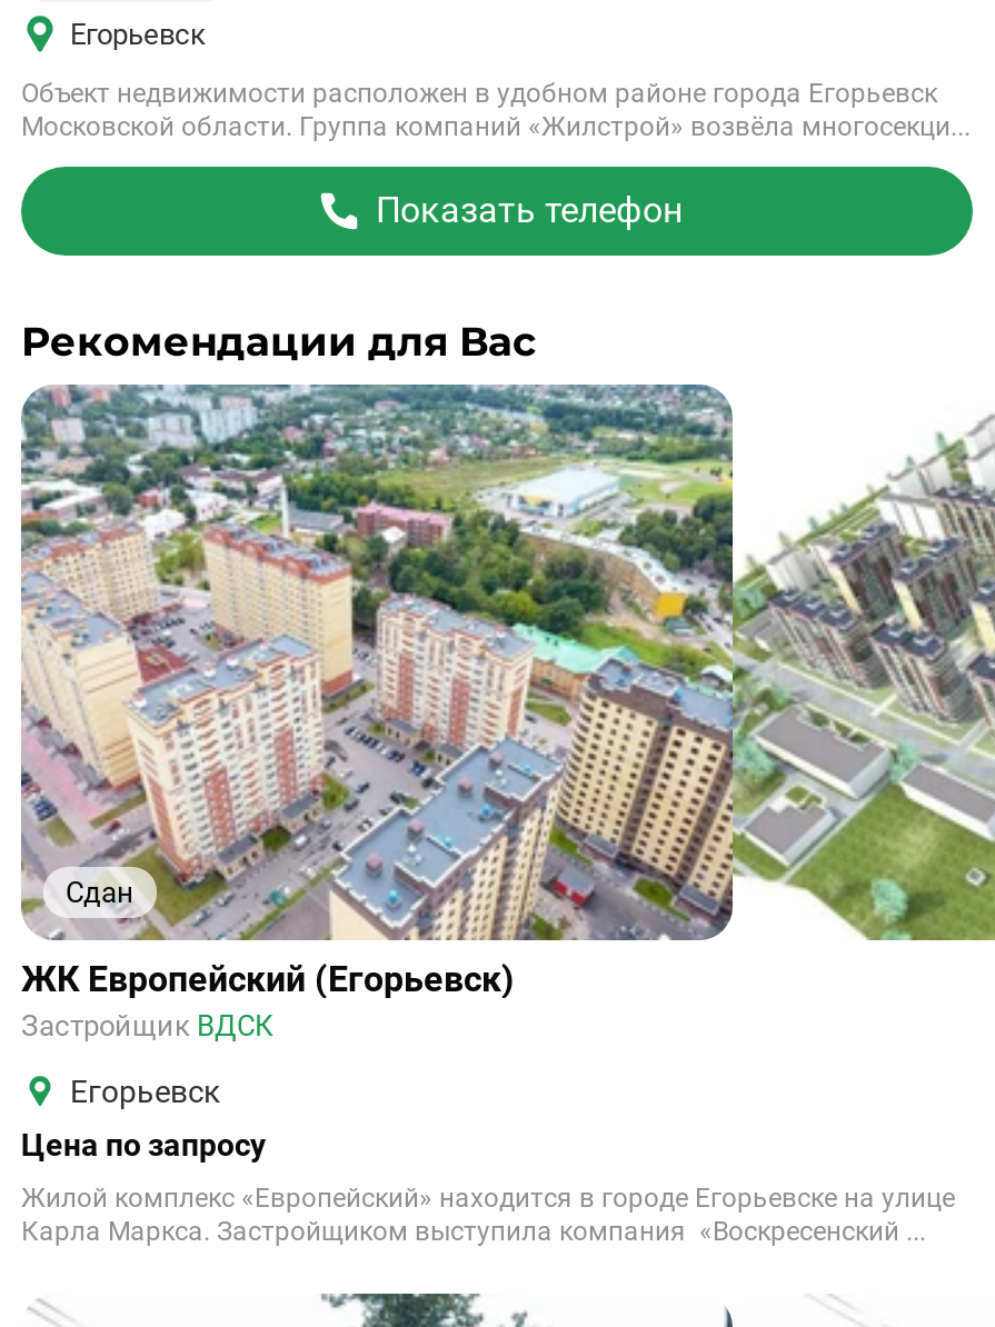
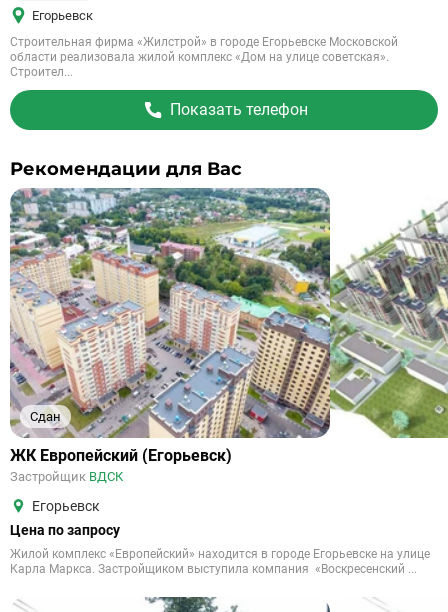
- Объект недвижимости расположен в удобном районе города Егорьевск
- Московской области. Группа компаний «Жилстрой» возвёла многосекци...
+ Строительная фирма «Жилстрой» в городе Егорьевске Московской
+ области реализовала жилой комплекс «Дом на улице советская».
+ Строител...
